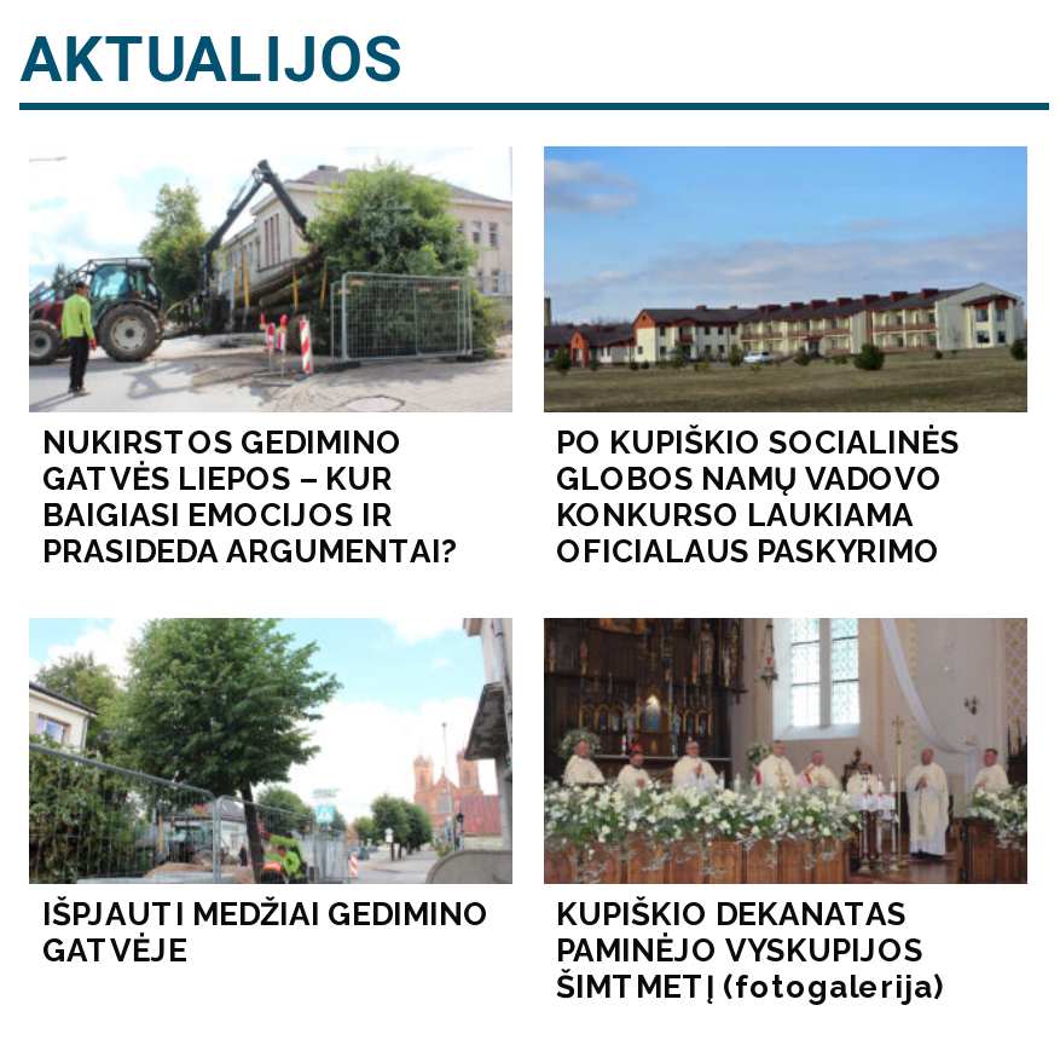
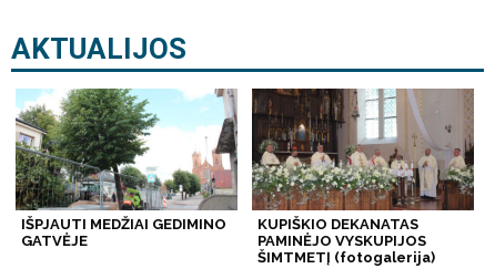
- [image]
- PO KUPIŠKIO SOCIALINĖS
- GLOBOS NAMŲ VADOVO
- KONKURSO LAUKIAMA
- OFICIALAUS PASKYRIMO

- [image]
- NUKIRSTOS GEDIMINO
- GATVĖS LIEPOS – KUR
- BAIGIASI EMOCIJOS IR
- PRASIDEDA ARGUMENTAI?
